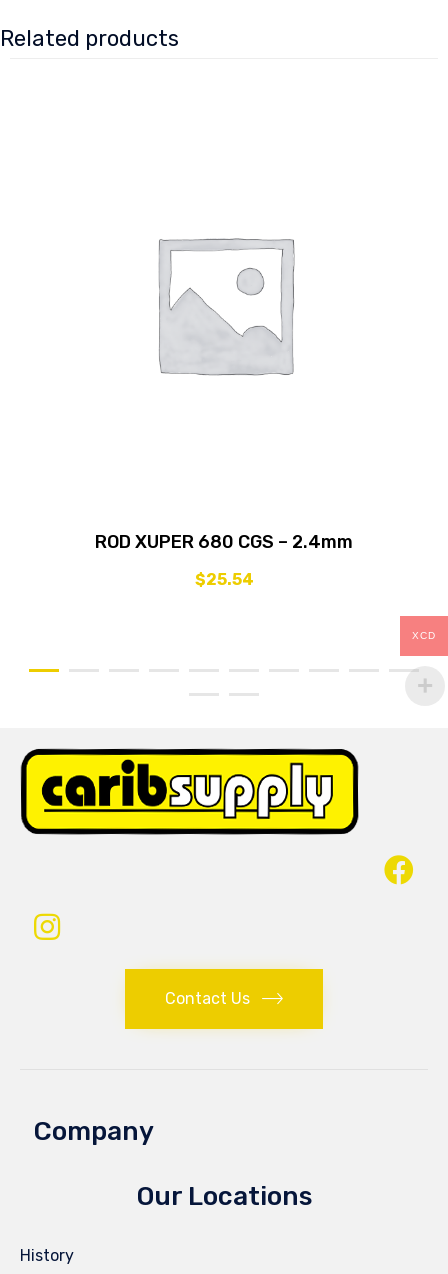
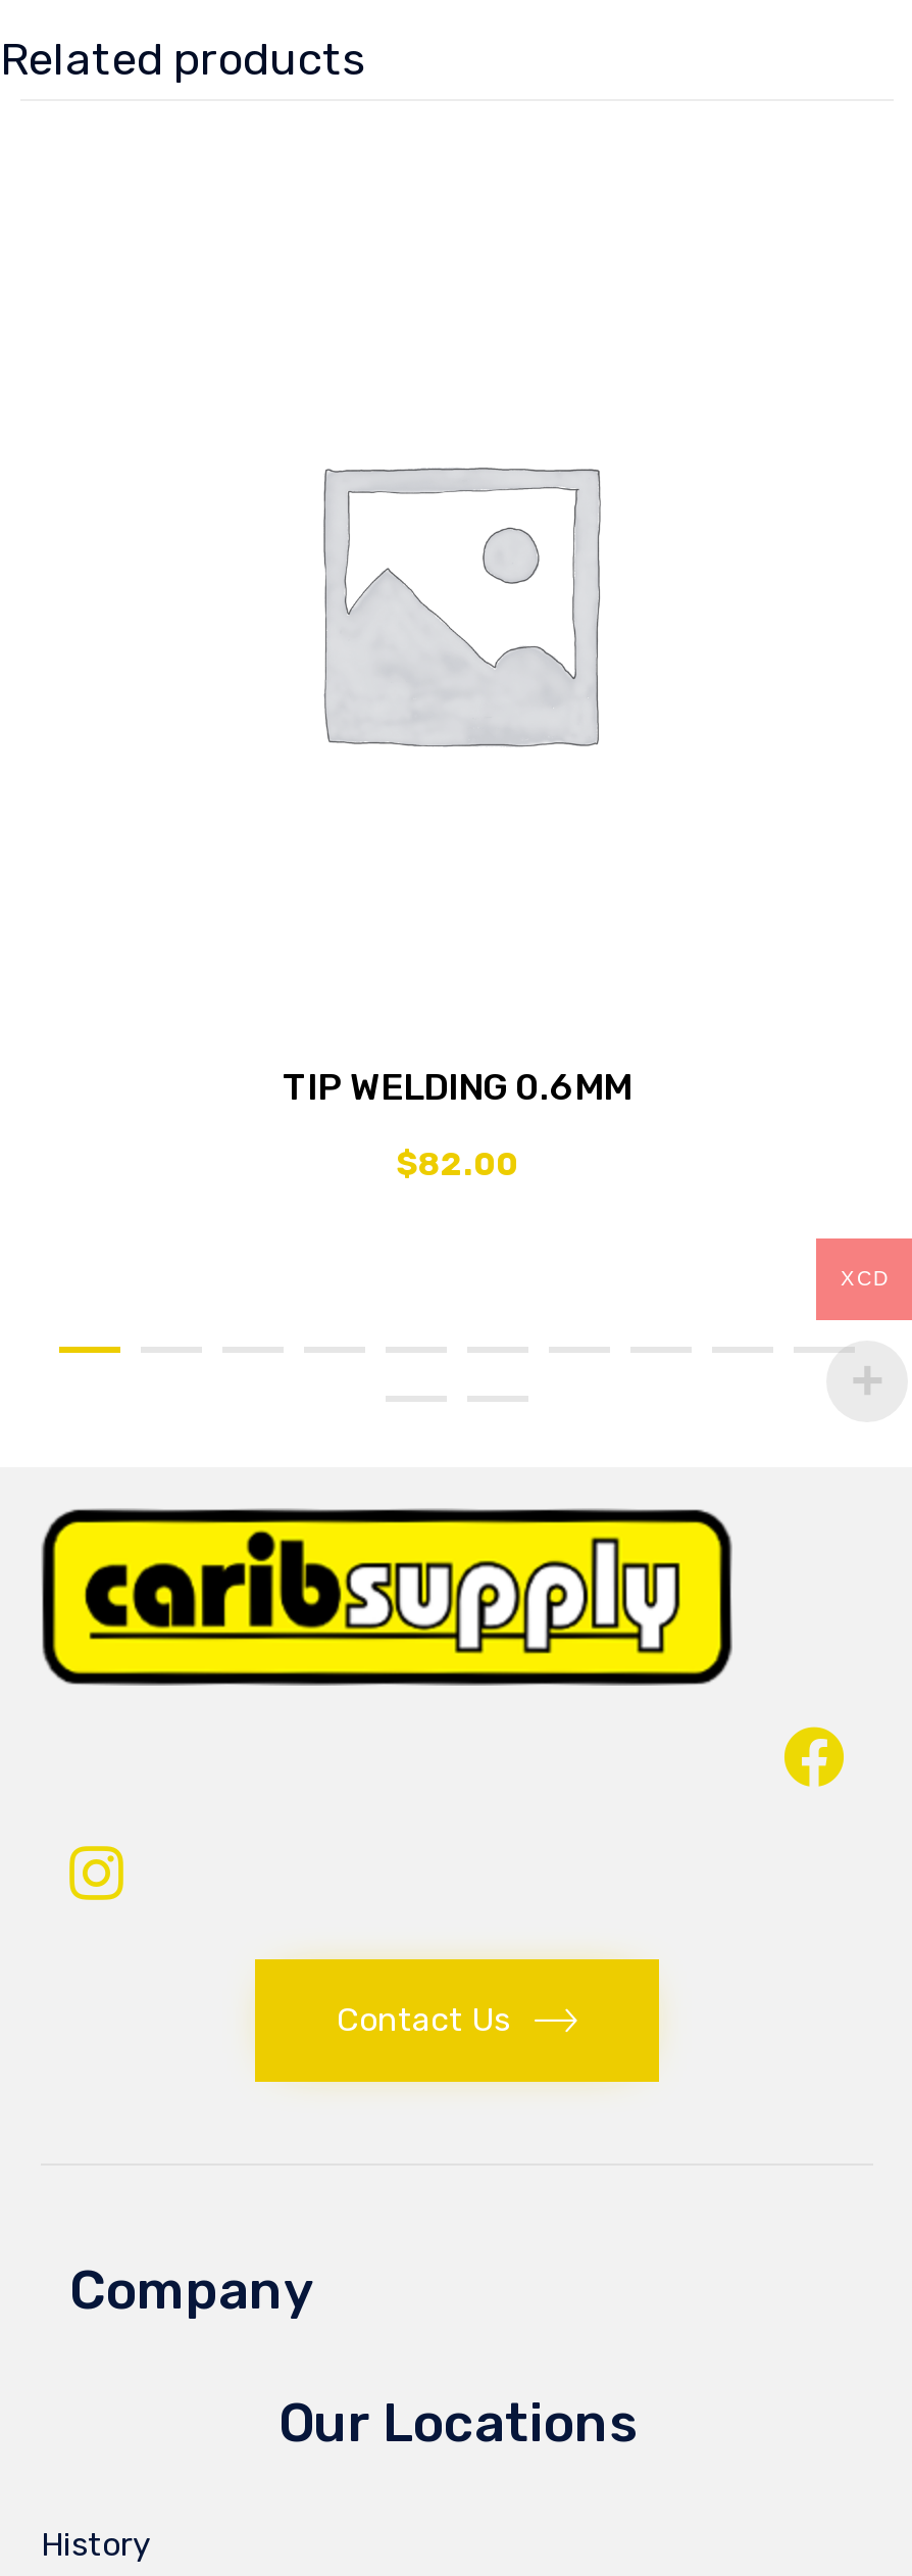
- ROD XUPER 680 CGS – 2.4mm
+ TIP WELDING 0.6MM

- $25.54
+ $82.00
